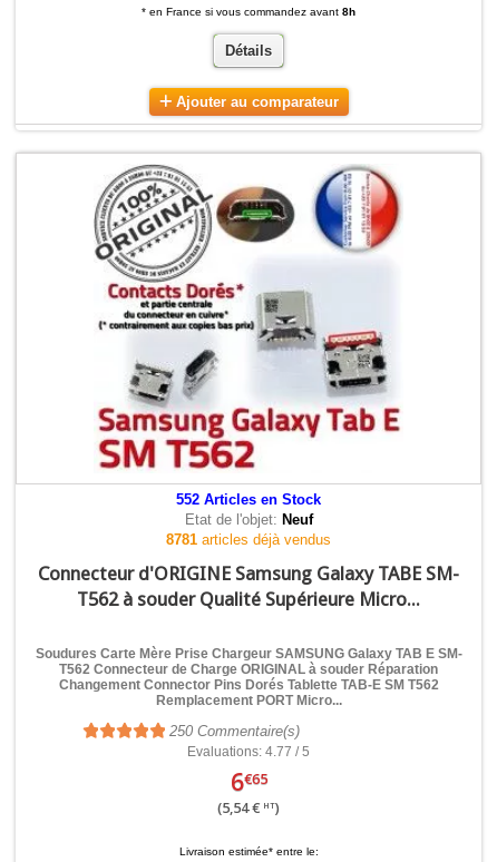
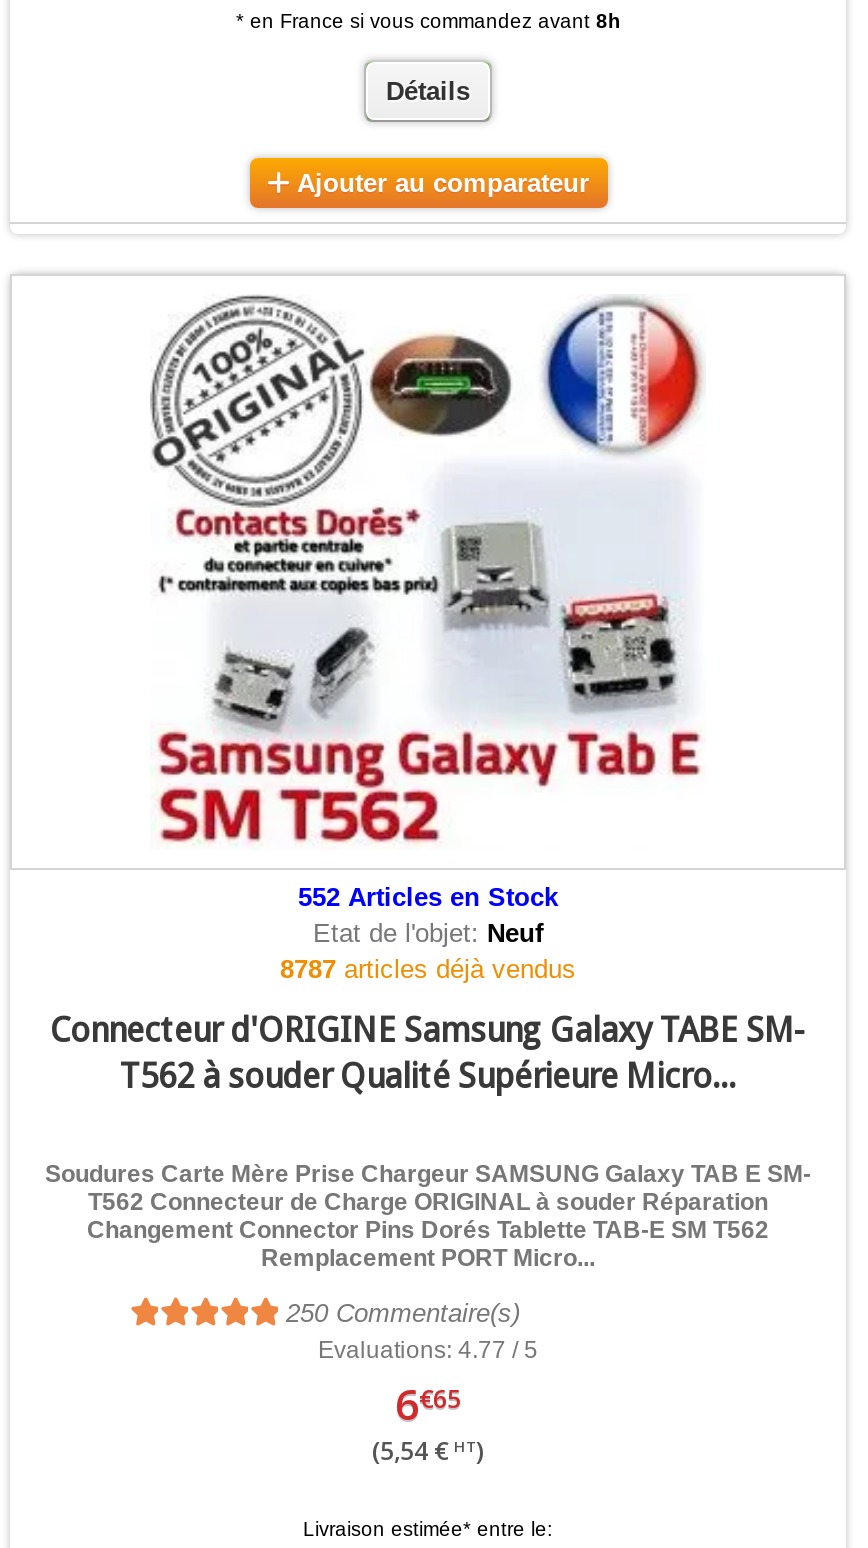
- 8781 articles déjà vendus
+ 8787 articles déjà vendus
